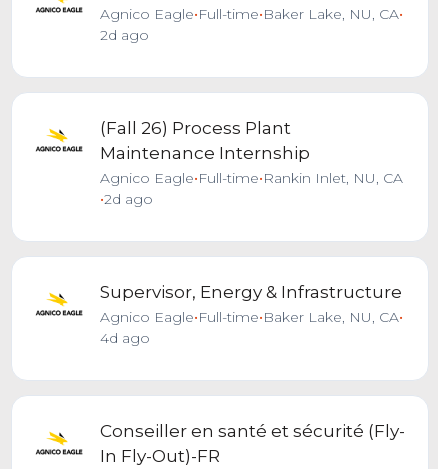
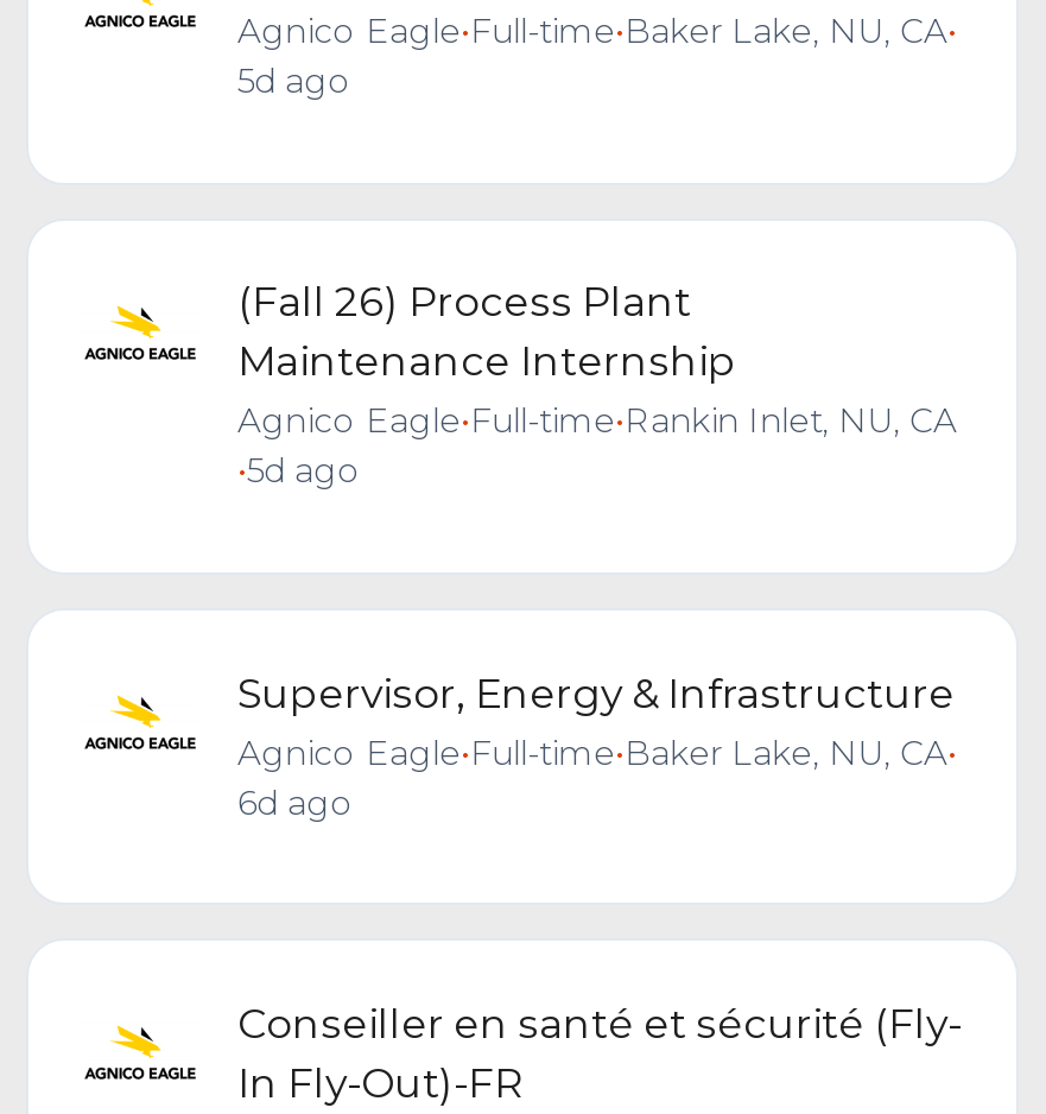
- 2d ago
+ 5d ago

- •2d ago
+ •5d ago

- 4d ago
+ 6d ago
